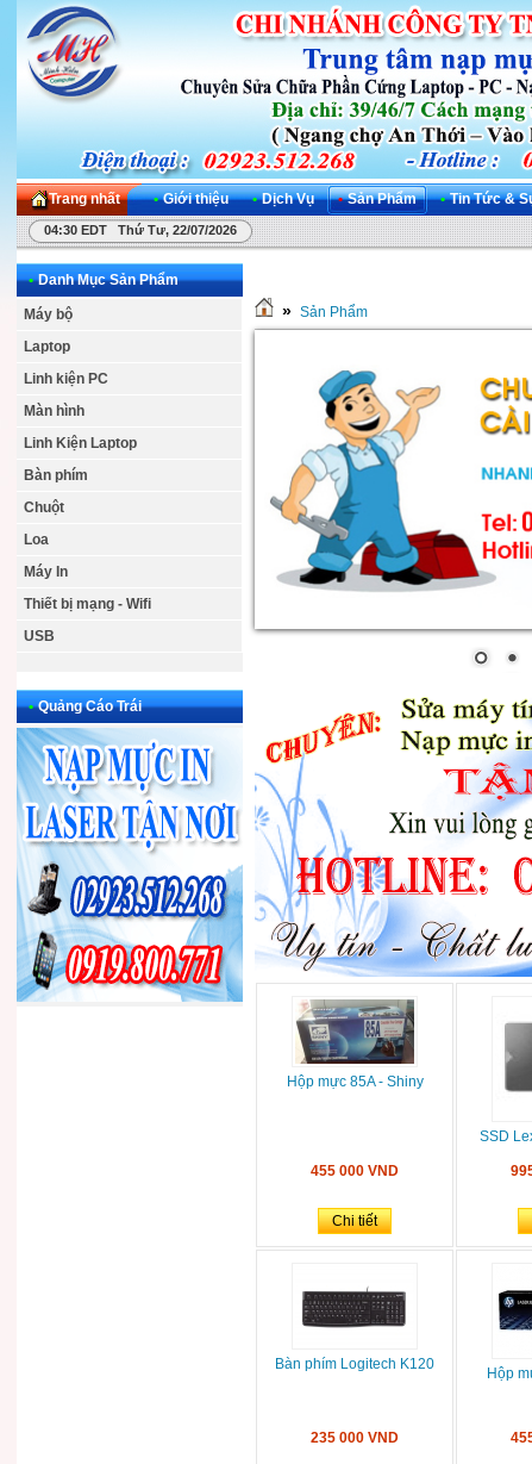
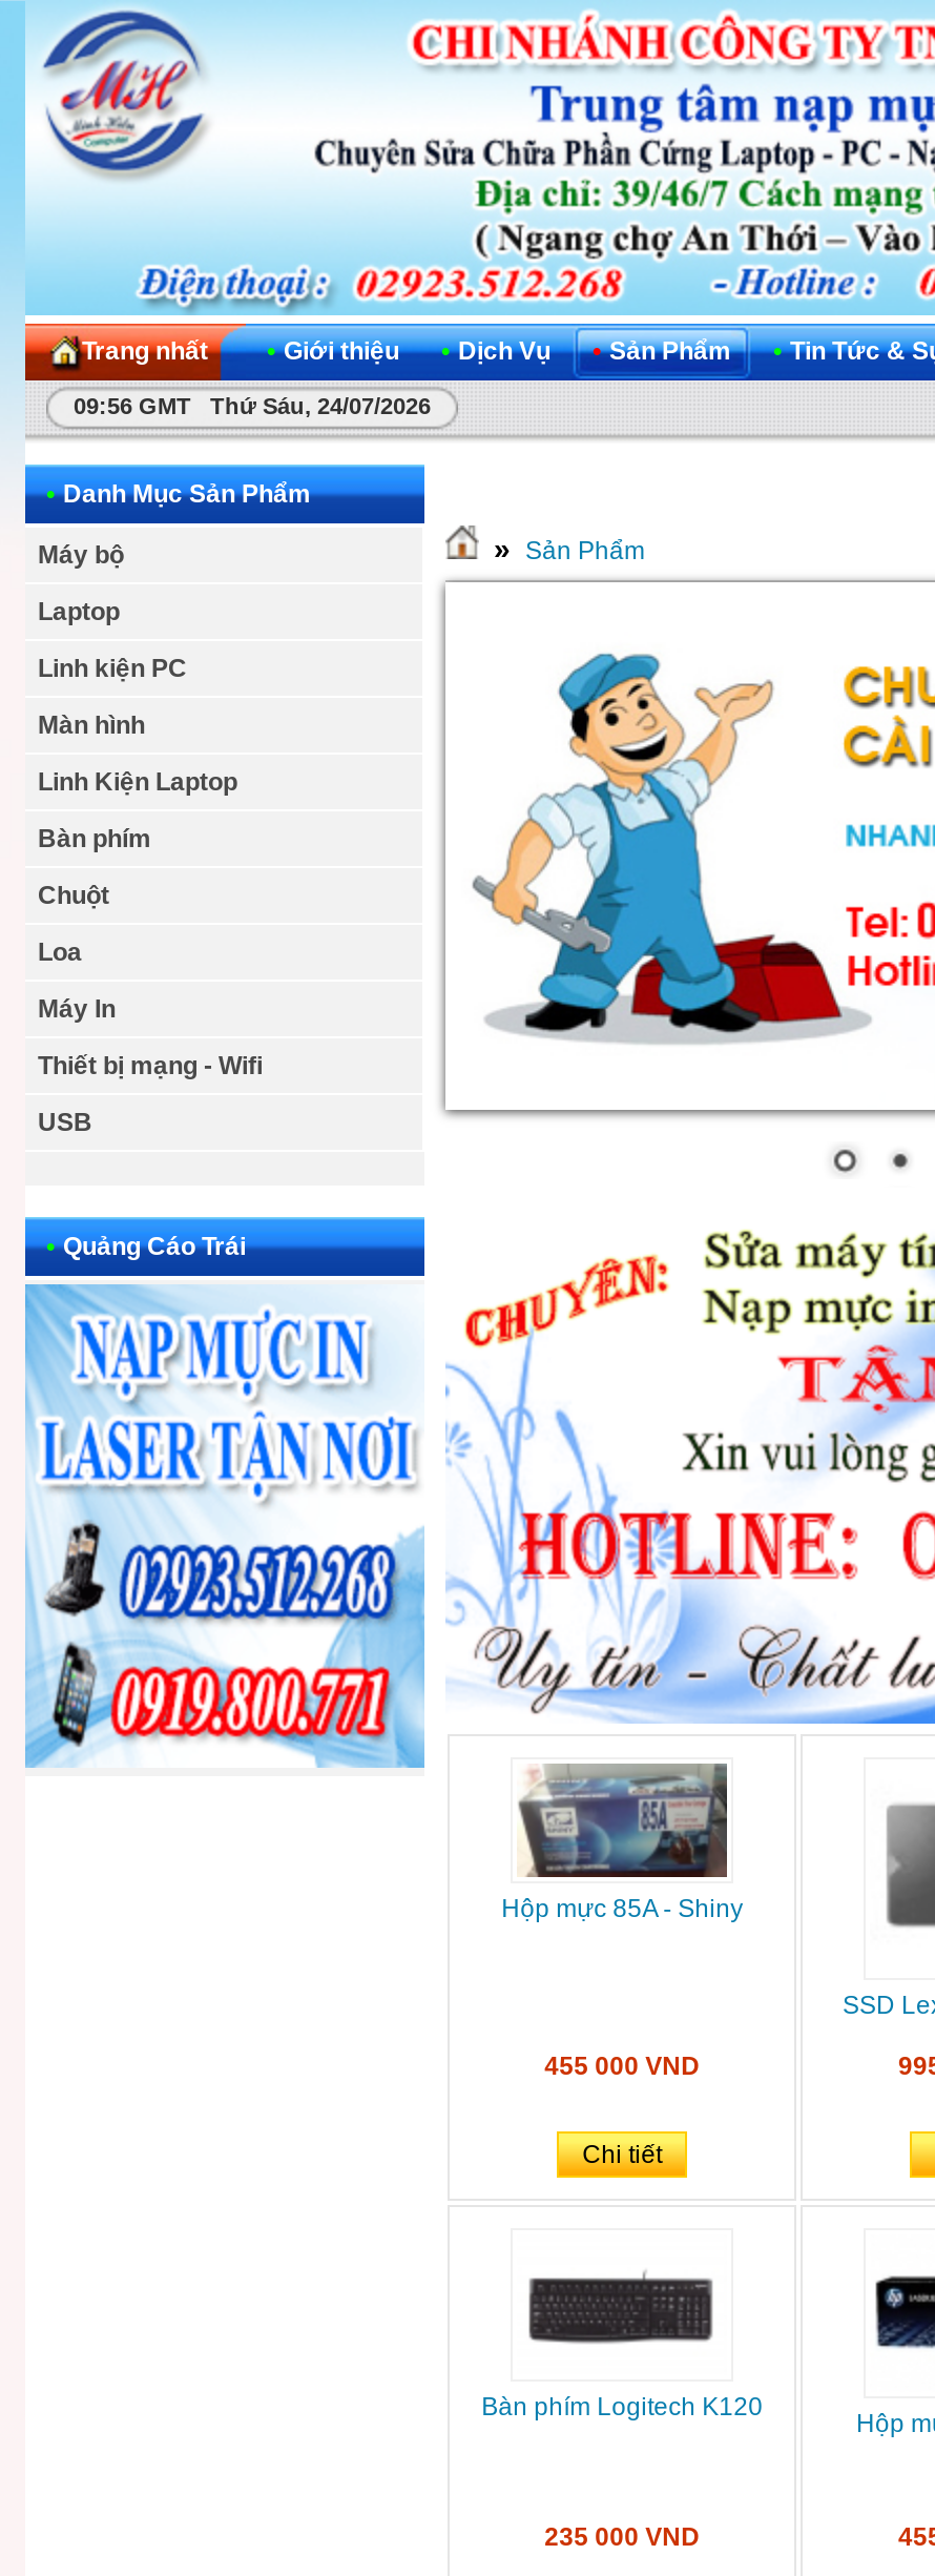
- 04:30 EDT Thứ Tư, 22/07/2026
+ 09:56 GMT Thứ Sáu, 24/07/2026
